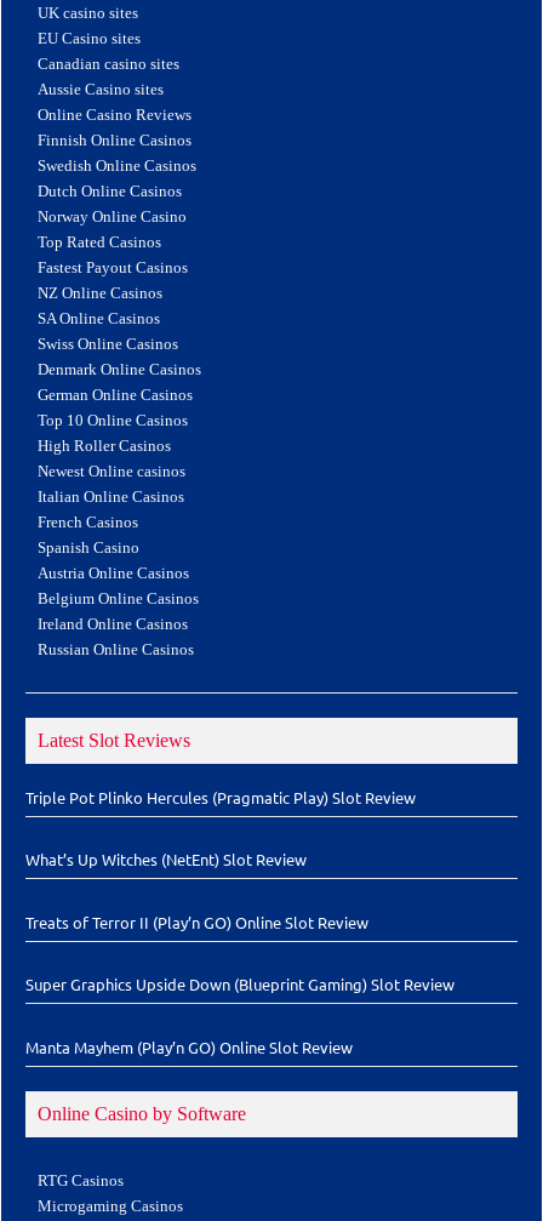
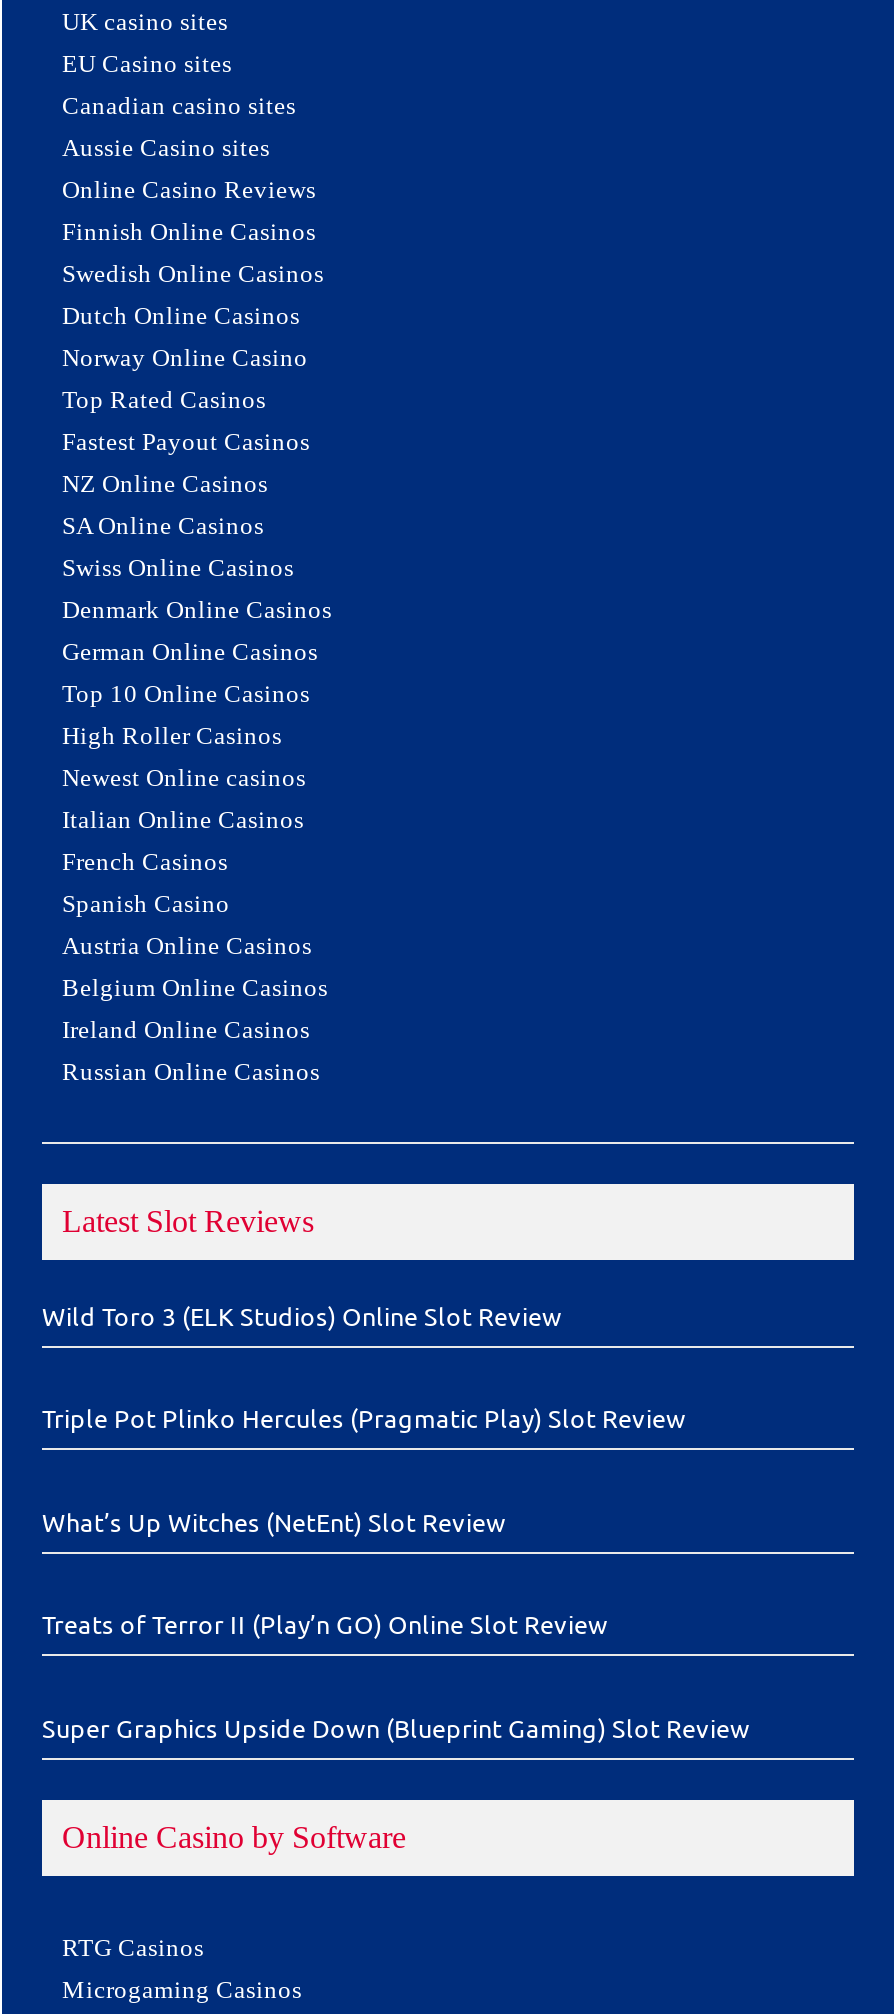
+ Wild Toro 3 (ELK Studios) Online Slot Review

moved down: Triple Pot Plinko Hercules (Pragmatic Play) Slot Review | What’s Up Witches (NetEnt) Slot Review | Treats of Terror II (Play’n GO) Online Slot Review | Super Graphics Upside Down (Blueprint Gaming) Slot Review

- Manta Mayhem (Play’n GO) Online Slot Review
